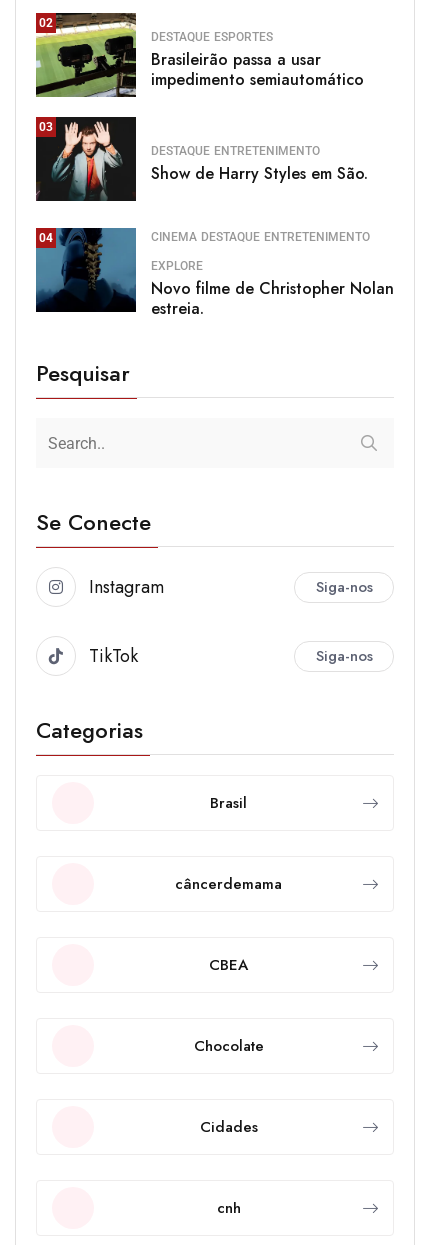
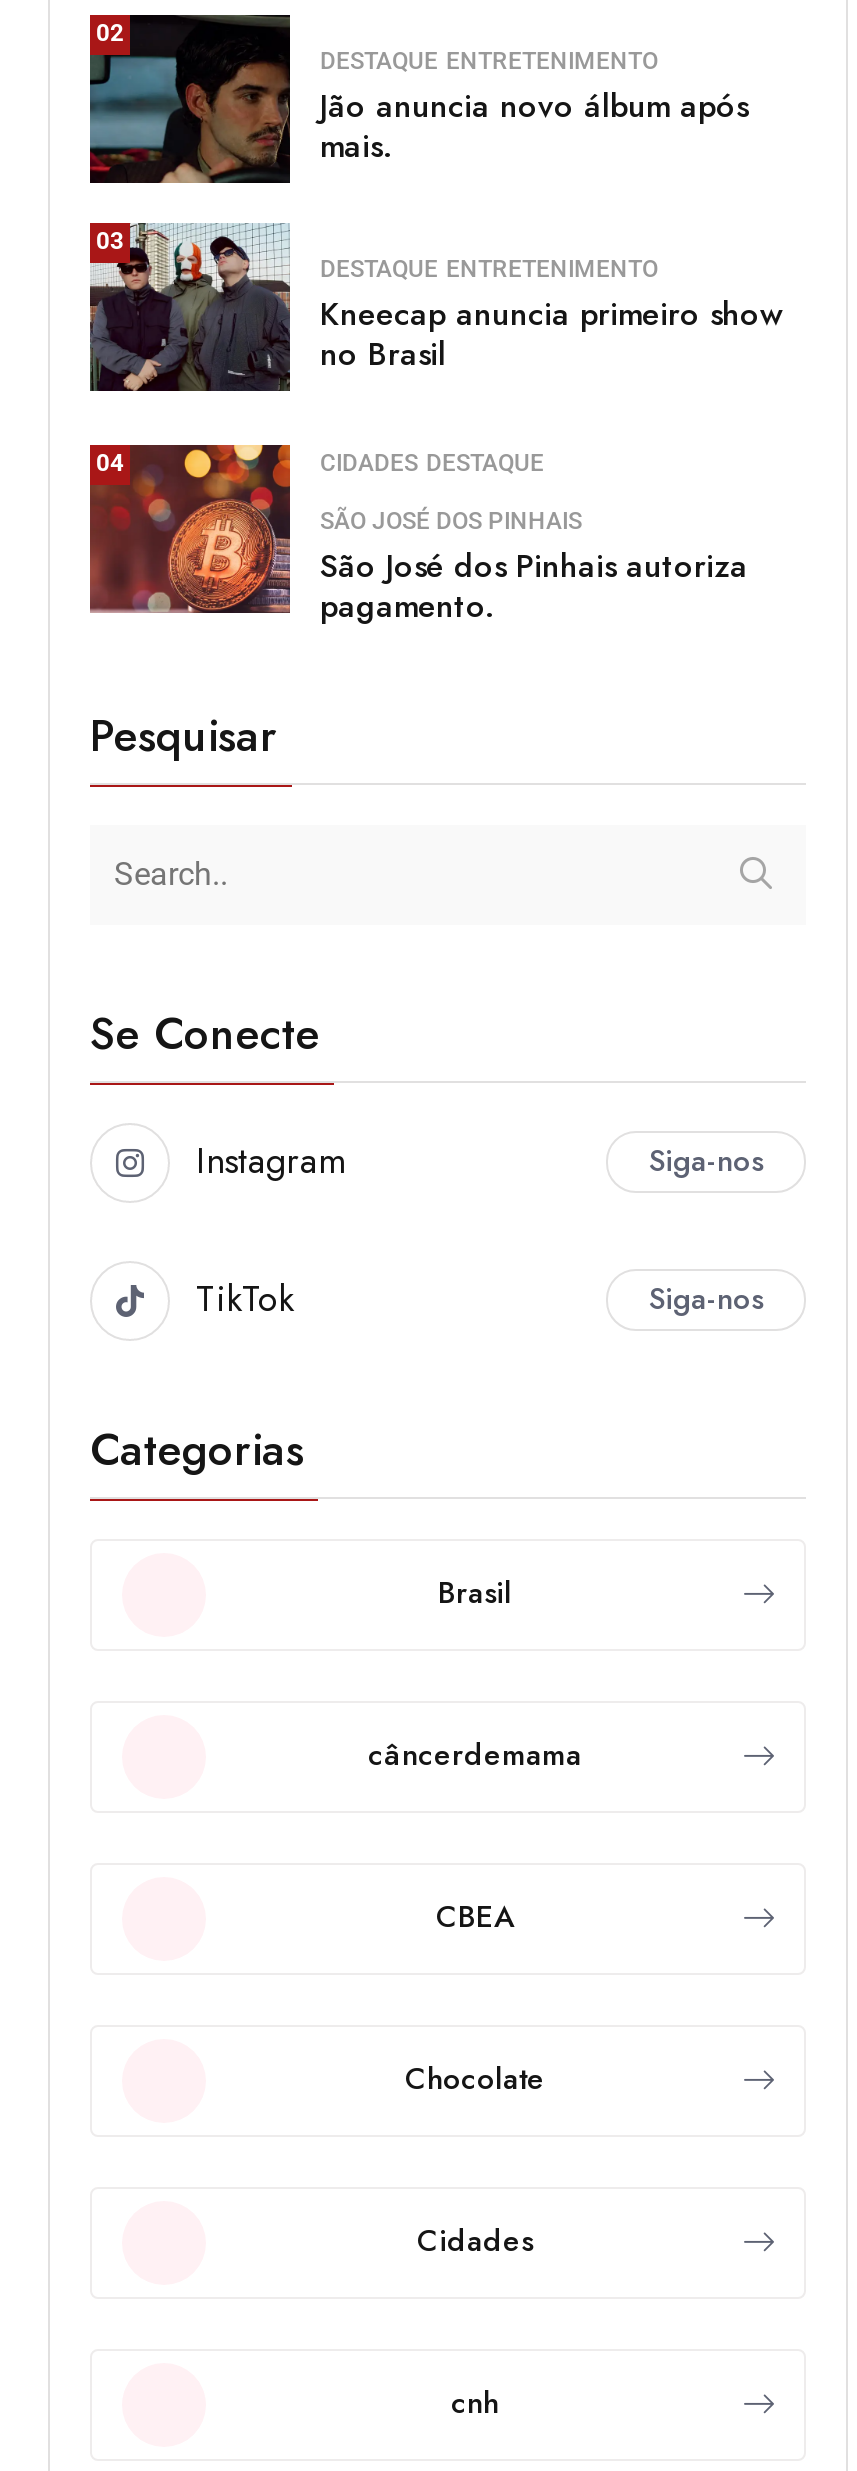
- [image]
- DESTAQUE ESPORTES
- Brasileirão passa a usar
- impedimento semiautomático
+ [image]
+ DESTAQUE ENTRETENIMENTO
+ Jão anuncia novo álbum após
+ mais.

- [image]
- Show de Harry Styles em São.
+ [image]
+ Kneecap anuncia primeiro show
+ no Brasil

- [image]
- CINEMA DESTAQUE ENTRETENIMENTO
+ [image]
+ CIDADES DESTAQUE

- EXPLORE
- Novo filme de Christopher Nolan
- estreia.
+ SÃO JOSÉ DOS PINHAIS
+ São José dos Pinhais autoriza
+ pagamento.
